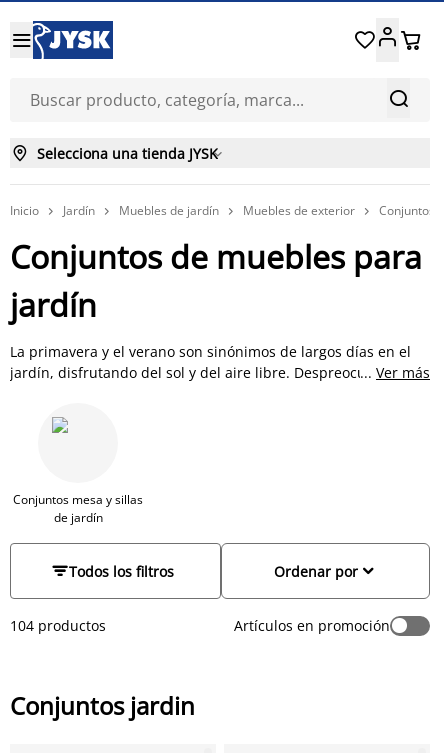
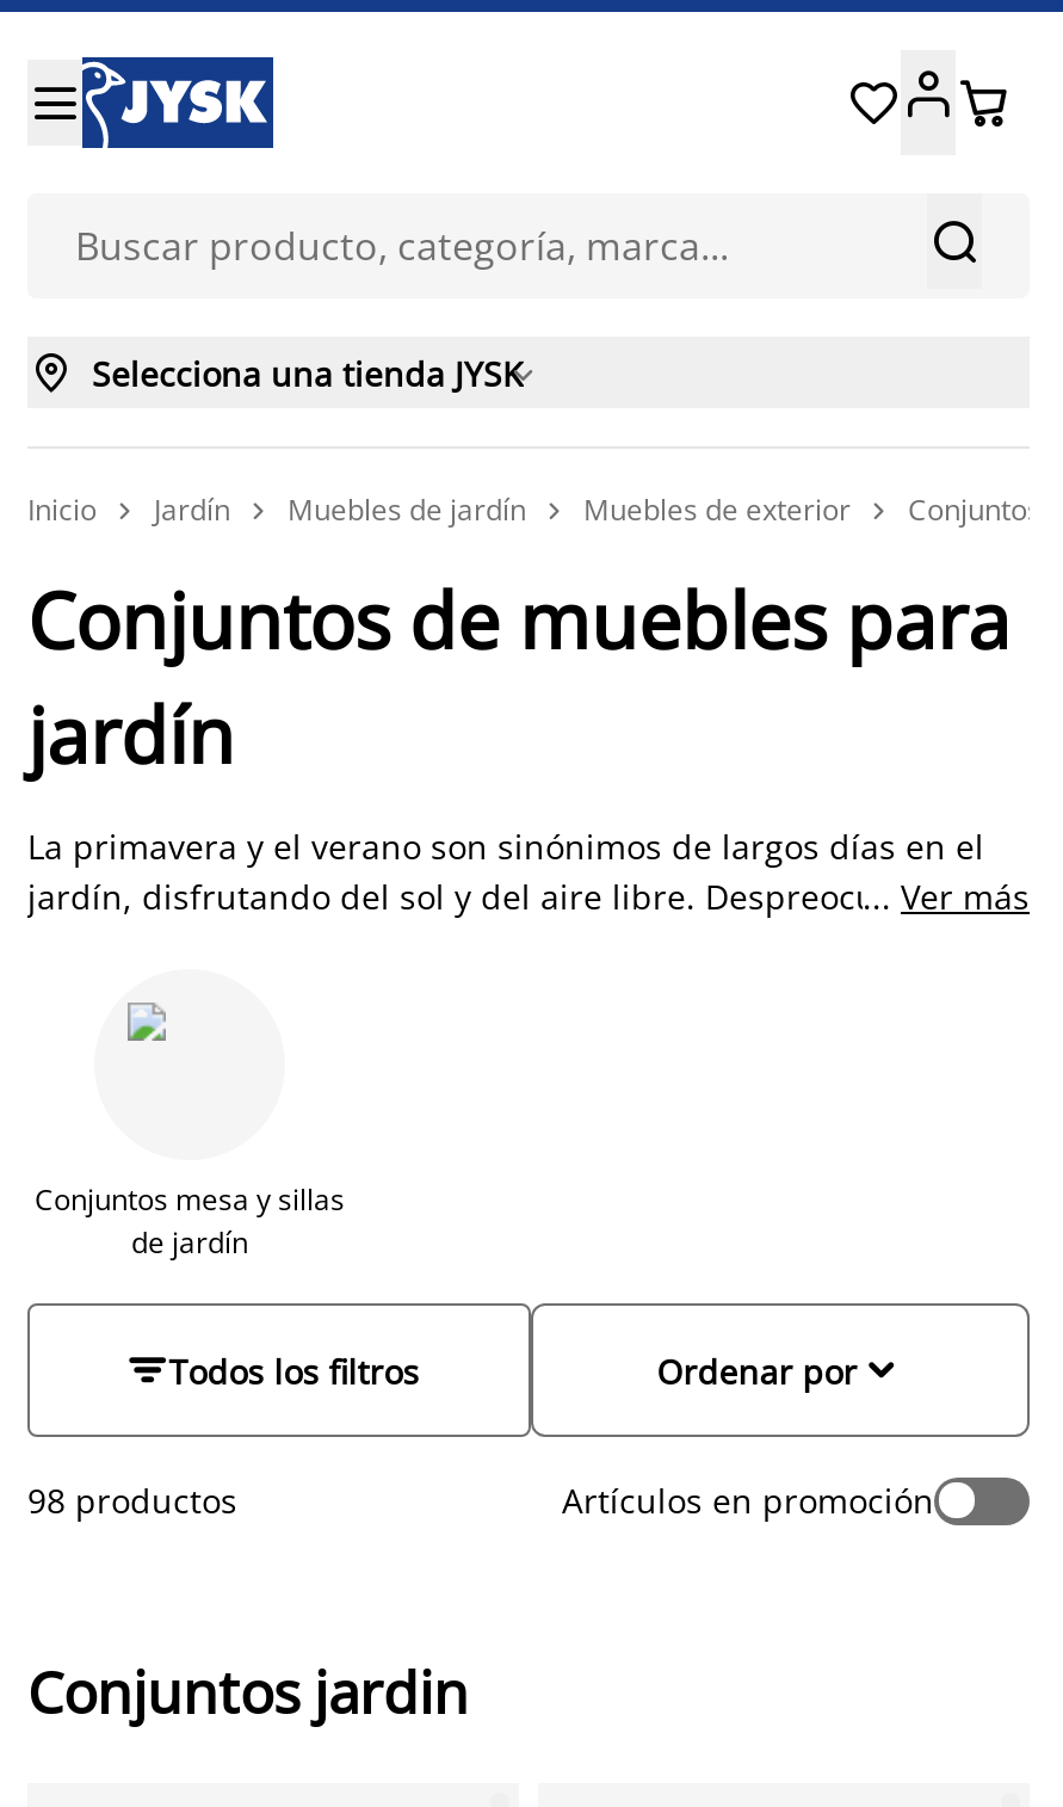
- 104 productos
+ 98 productos
